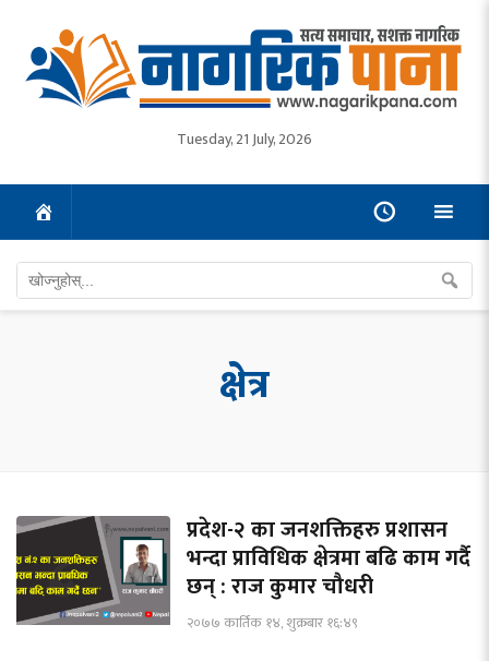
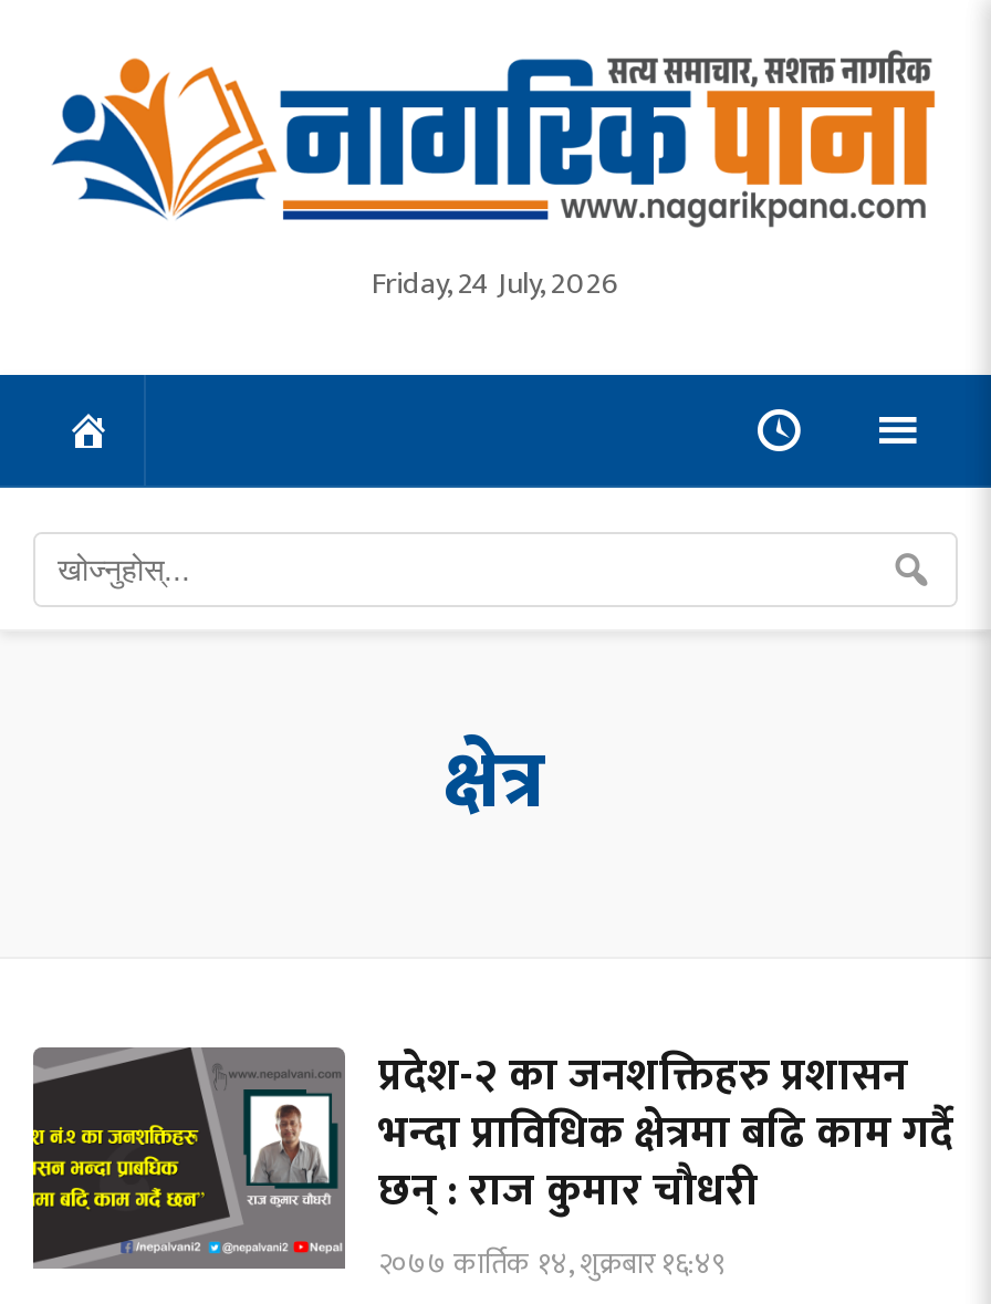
- Tuesday, 21 July, 2026
+ Friday, 24 July, 2026
